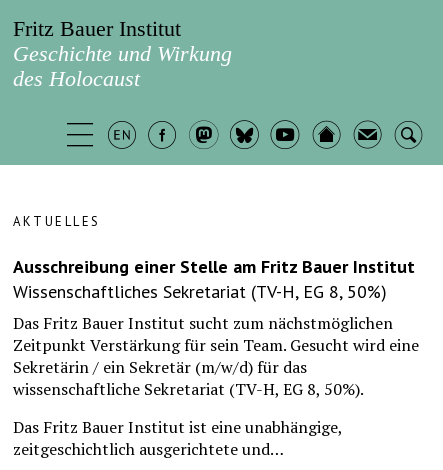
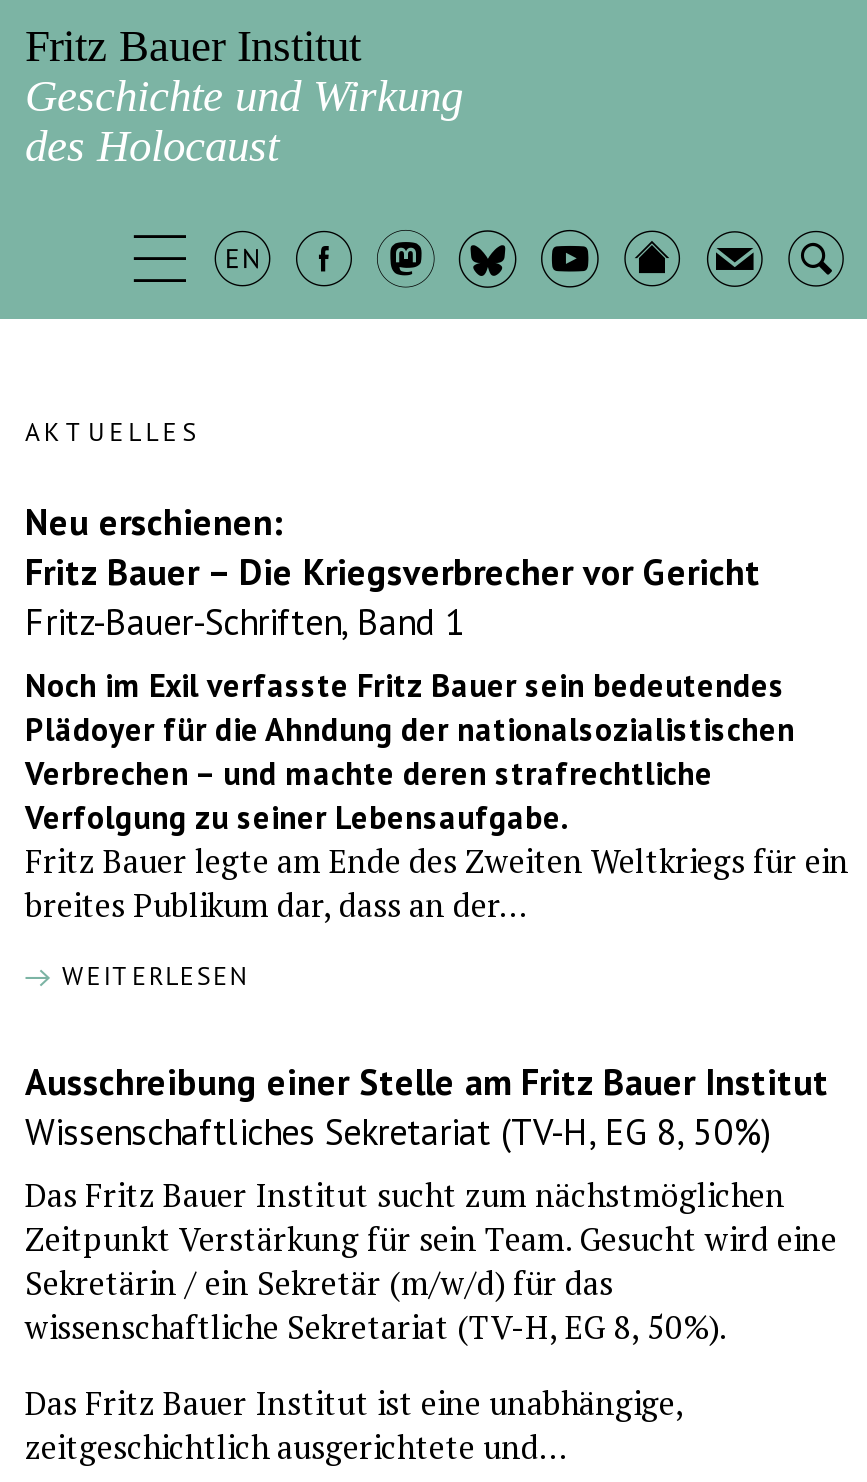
+ Neu erschienen:
+ Fritz Bauer – Die Kriegsverbrecher vor Gericht
+ Fritz-Bauer-Schriften, Band 1
+ Noch im Exil verfasste Fritz Bauer sein bedeutendes
+ Plädoyer für die Ahndung der nationalsozialistischen
+ Verbrechen – und machte deren strafrechtliche
+ Verfolgung zu seiner Lebensaufgabe.
+ Fritz Bauer legte am Ende des Zweiten Weltkriegs für ein
+ breites Publikum dar, dass an der…
+ WEITERLESEN
